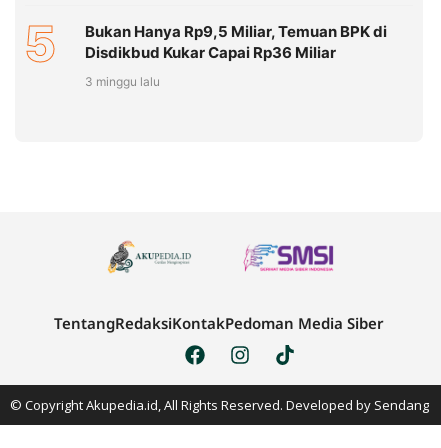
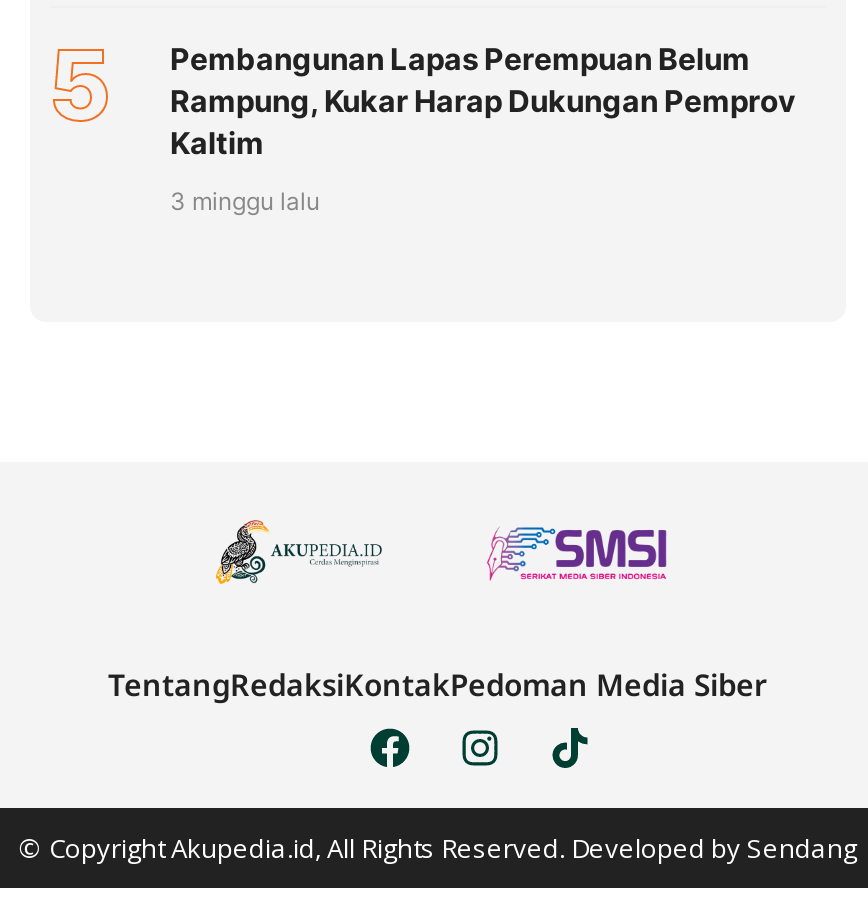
- Bukan Hanya Rp9,5 Miliar, Temuan BPK di
- Disdikbud Kukar Capai Rp36 Miliar
+ Pembangunan Lapas Perempuan Belum
+ Rampung, Kukar Harap Dukungan Pemprov
+ Kaltim
